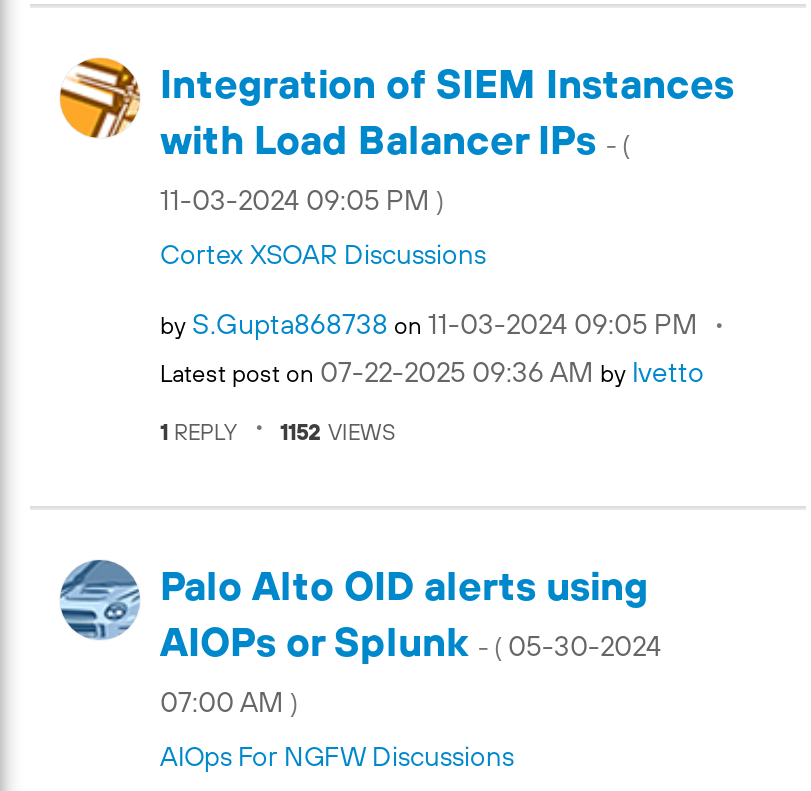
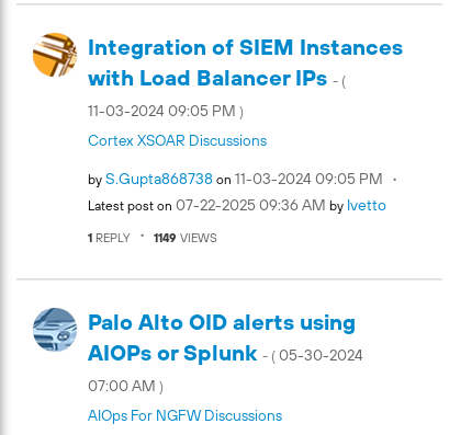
- 1 REPLY 1152 VIEWS
+ 1 REPLY 1149 VIEWS
